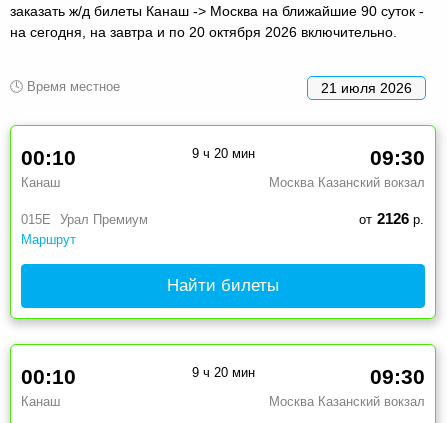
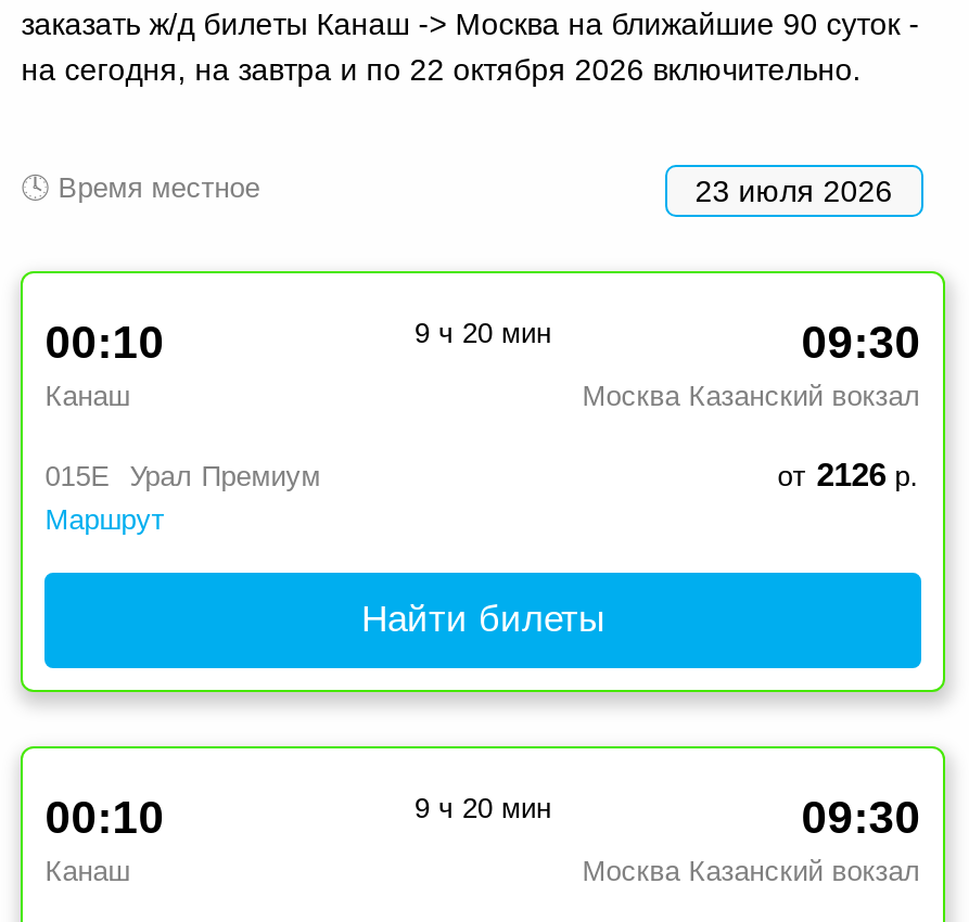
- на сегодня, на завтра и по 20 октября 2026 включительно.
+ на сегодня, на завтра и по 22 октября 2026 включительно.

- 21 июля 2026
+ 23 июля 2026
